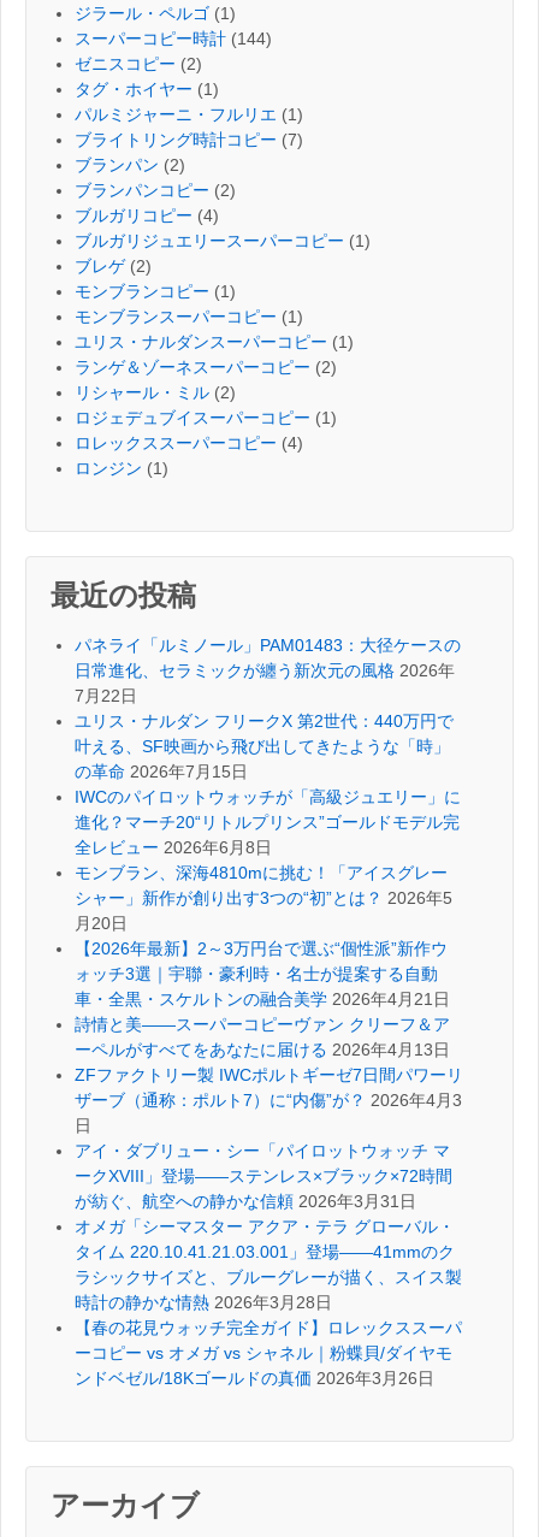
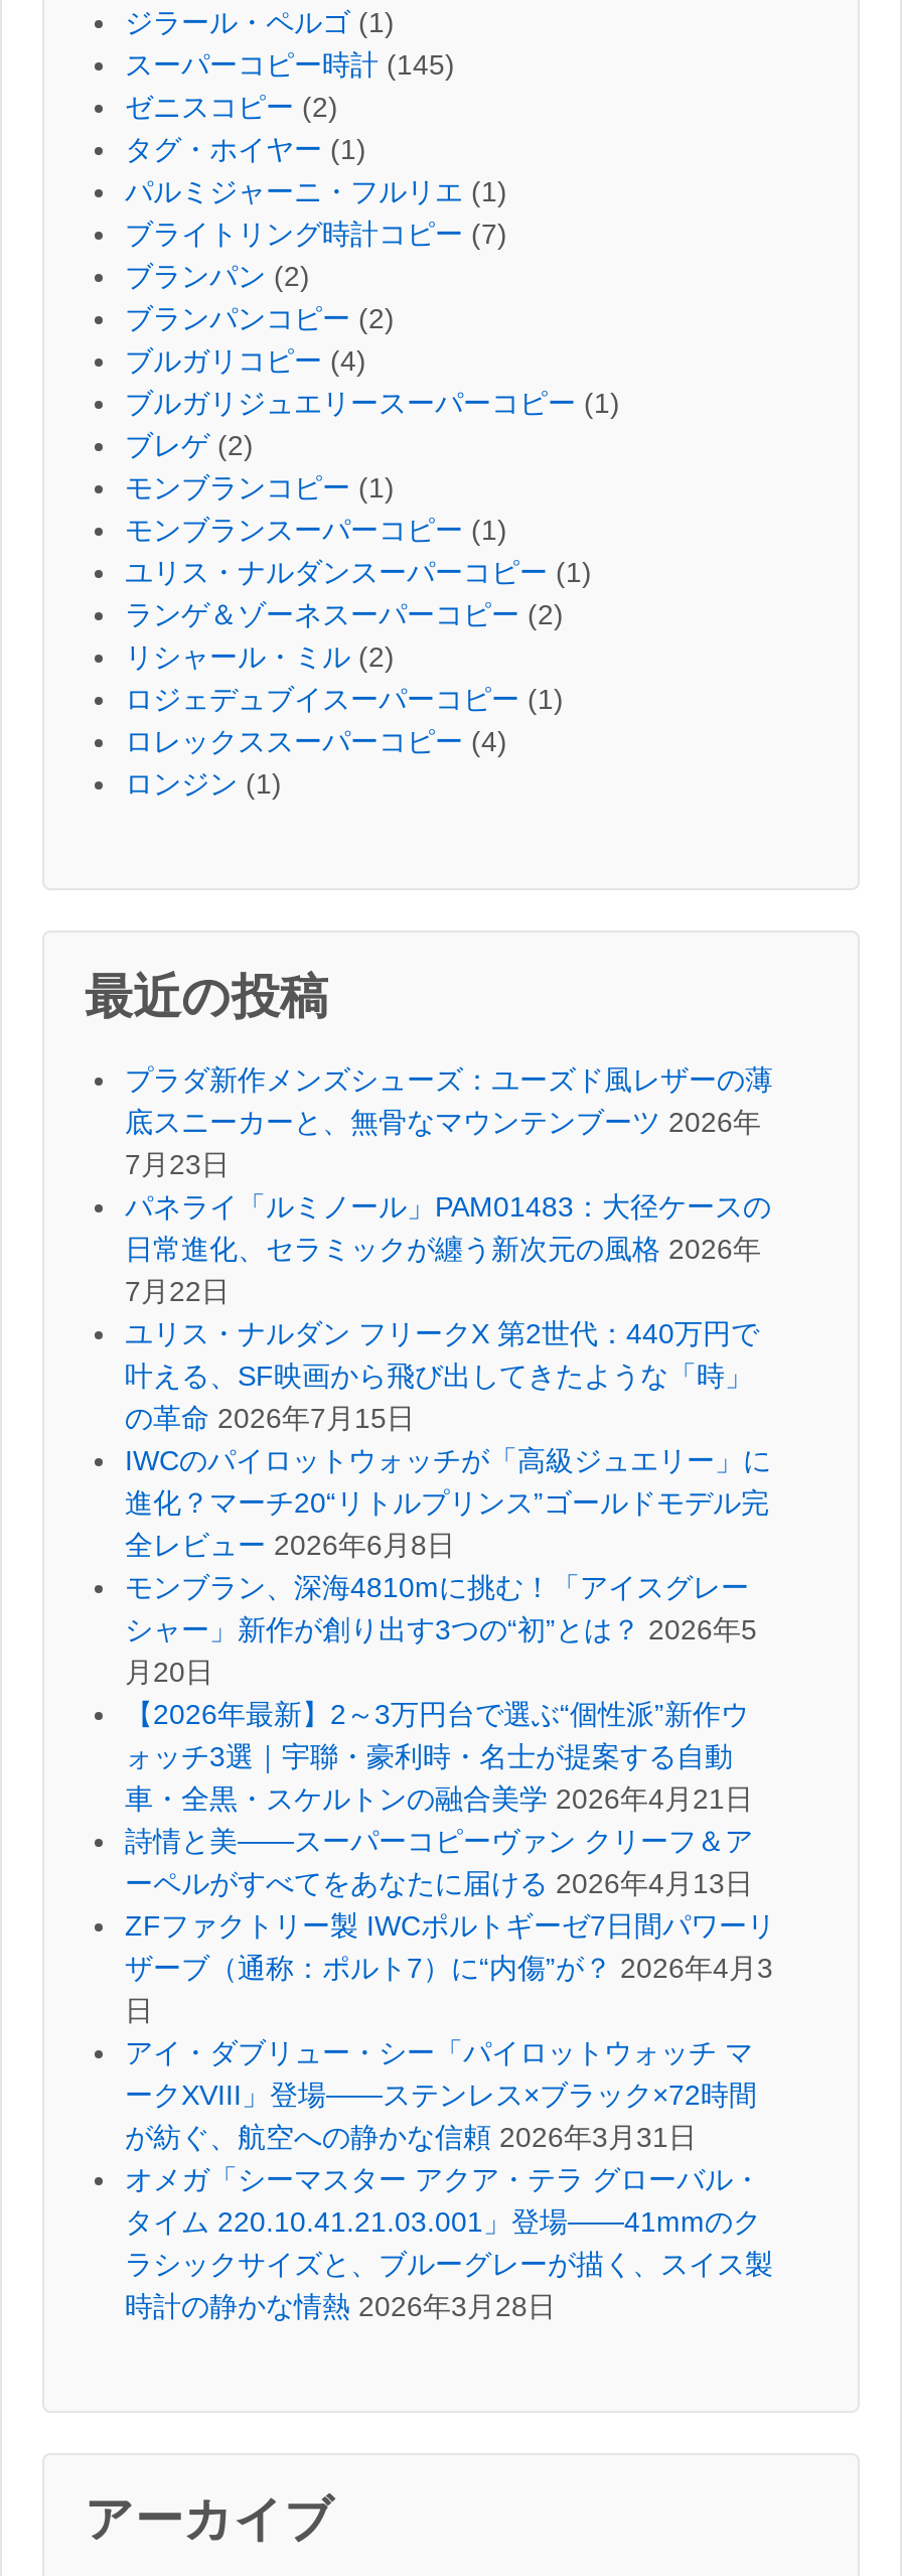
- スーパーコピー時計(144)
+ スーパーコピー時計(145)

+ プラダ新作メンズシューズ：ユーズド風レザーの薄
+ 底スニーカーと、無骨なマウンテンブーツ 2026年
+ 7月23日

moved down: パネライ「ルミノール」PAM01483：大径ケースの | 日常進化、セラミックが纏う新次元の風格 2026年 | 7月22日 | ... | ラシックサイズと、ブルーグレーが描く、スイス製 | 時計の静かな情熱 2026年3月28日

- 【春の花見ウォッチ完全ガイド】ロレックススーパ
- ーコピー vs オメガ vs シャネル｜粉蝶貝/ダイヤモ
- ンドベゼル/18Kゴールドの真価 2026年3月26日
